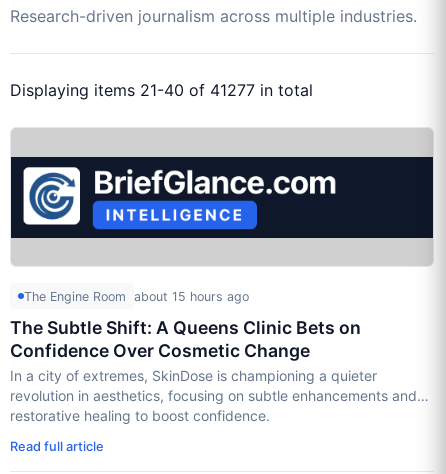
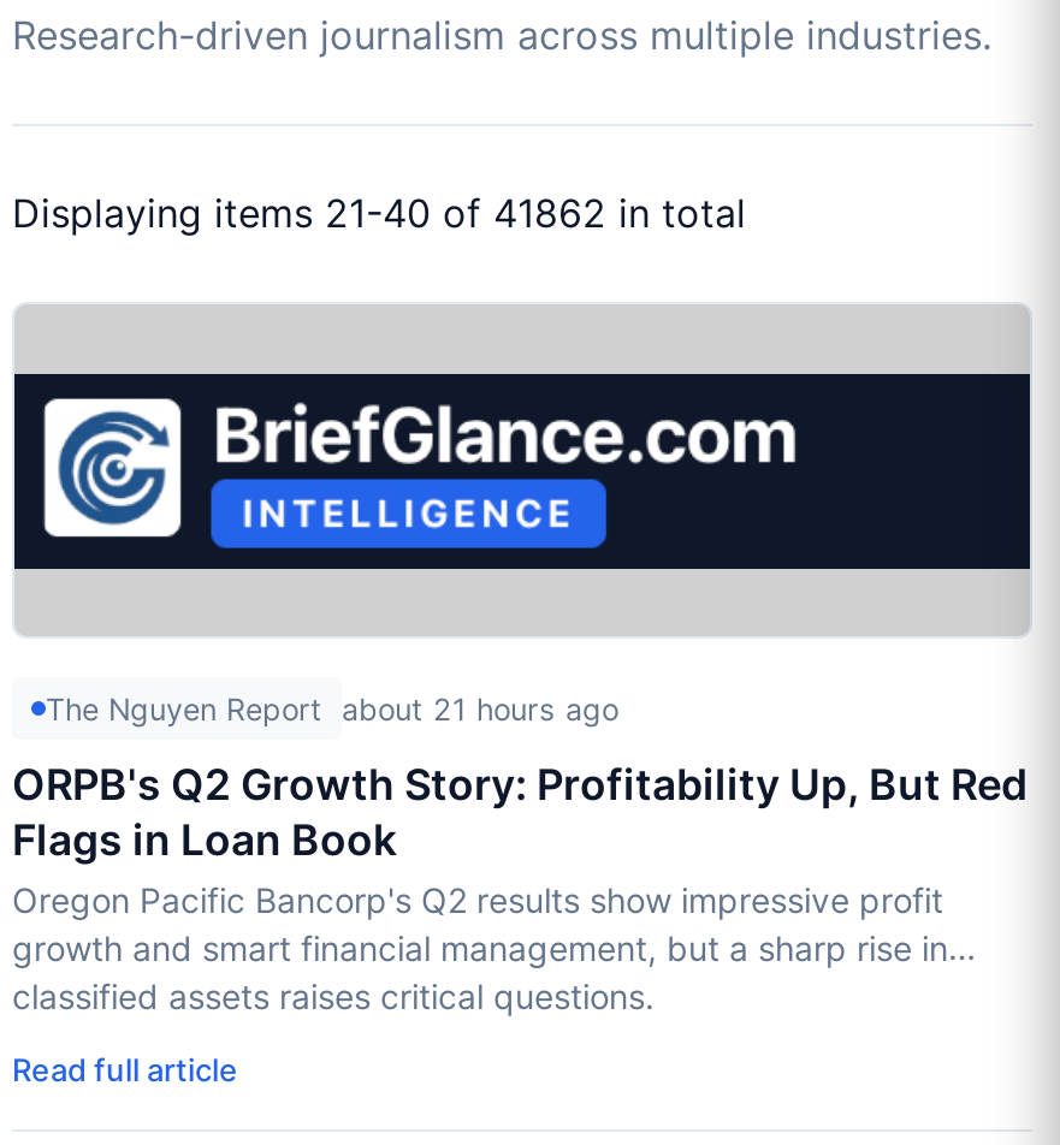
- Displaying items 21-40 of 41277 in total
+ Displaying items 21-40 of 41862 in total

- The Engine Room about 15 hours ago
+ The Nguyen Report about 21 hours ago

- The Subtle Shift: A Queens Clinic Bets on
- Confidence Over Cosmetic Change
- In a city of extremes, SkinDose is championing a quieter
- revolution in aesthetics, focusing on subtle enhancements and
- restorative healing to boost confidence.
+ ORPB's Q2 Growth Story: Profitability Up, But Red
+ Flags in Loan Book
+ Oregon Pacific Bancorp's Q2 results show impressive profit
+ growth and smart financial management, but a sharp rise in
+ classified assets raises critical questions.
